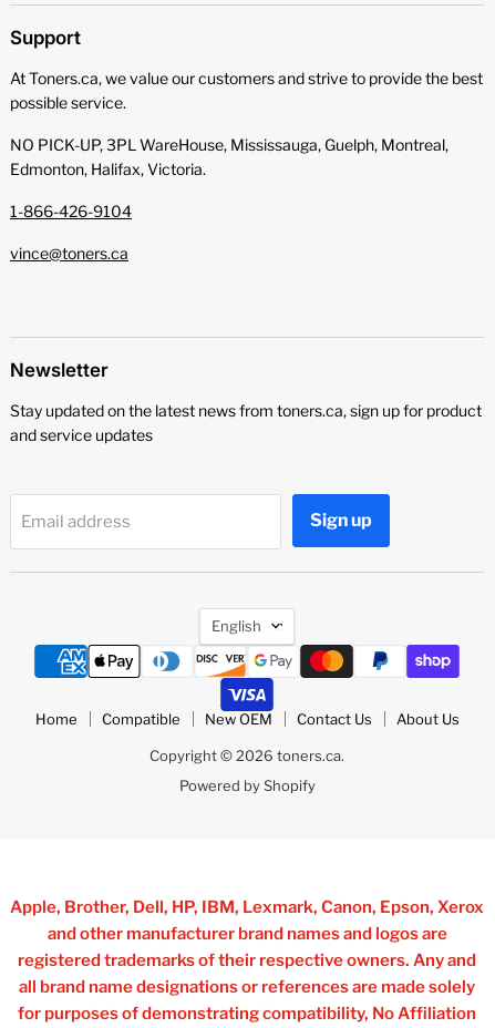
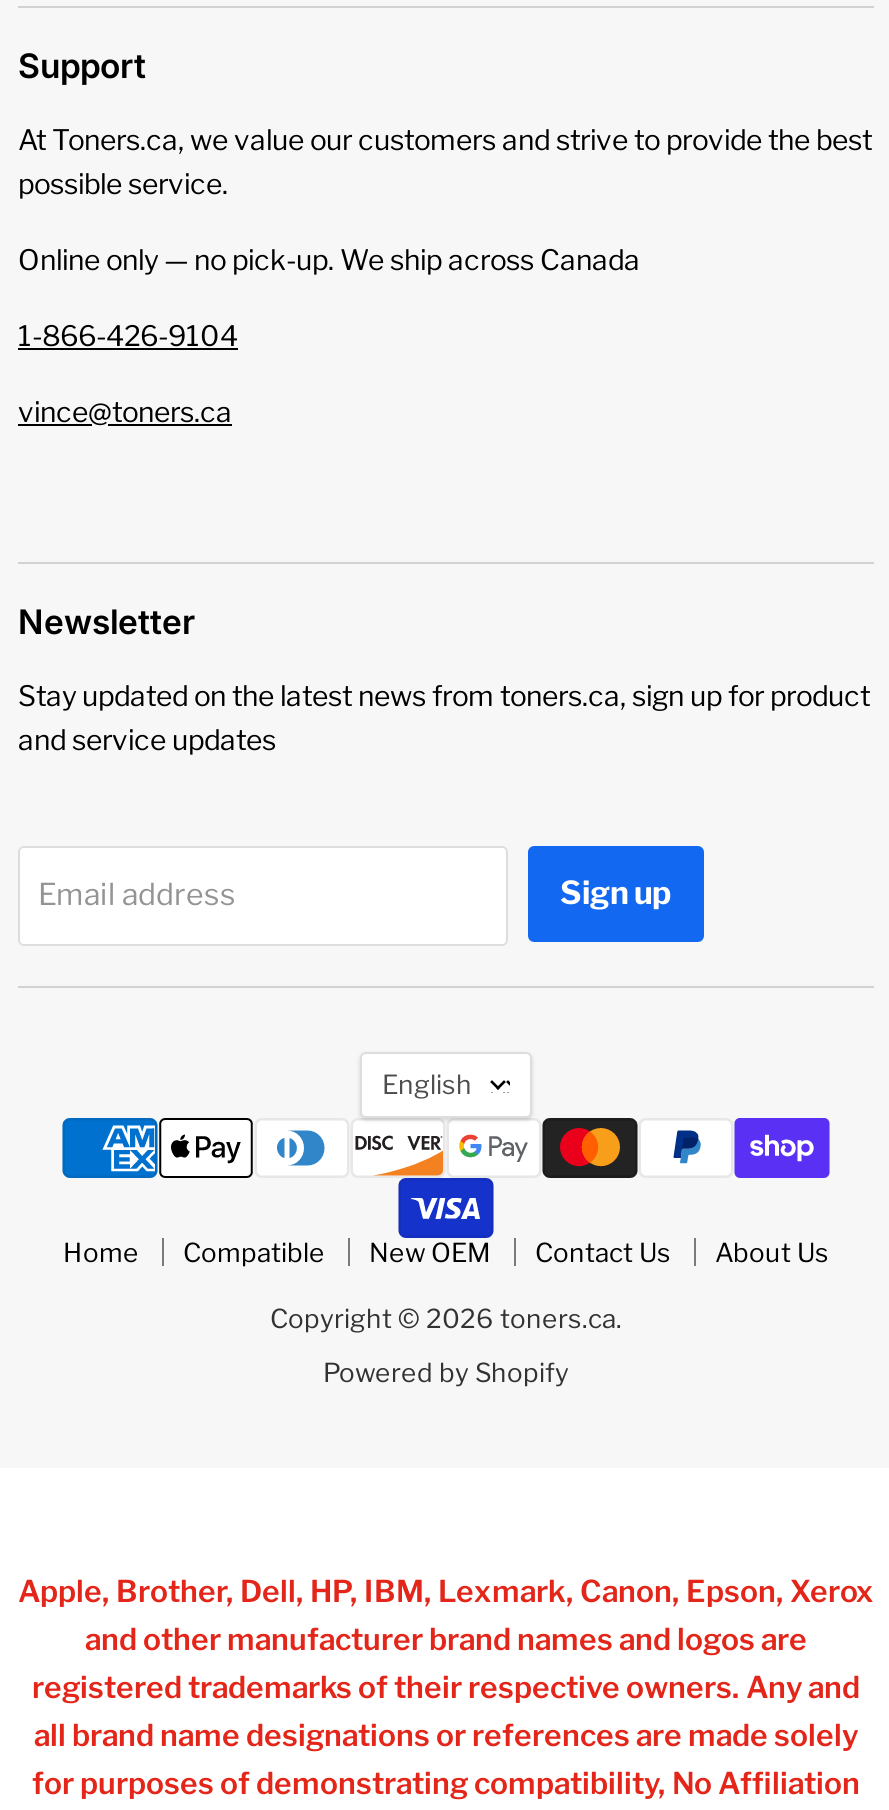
- NO PICK-UP, 3PL WareHouse, Mississauga, Guelph, Montreal,
- Edmonton, Halifax, Victoria.
+ Online only — no pick‑up. We ship across Canada
